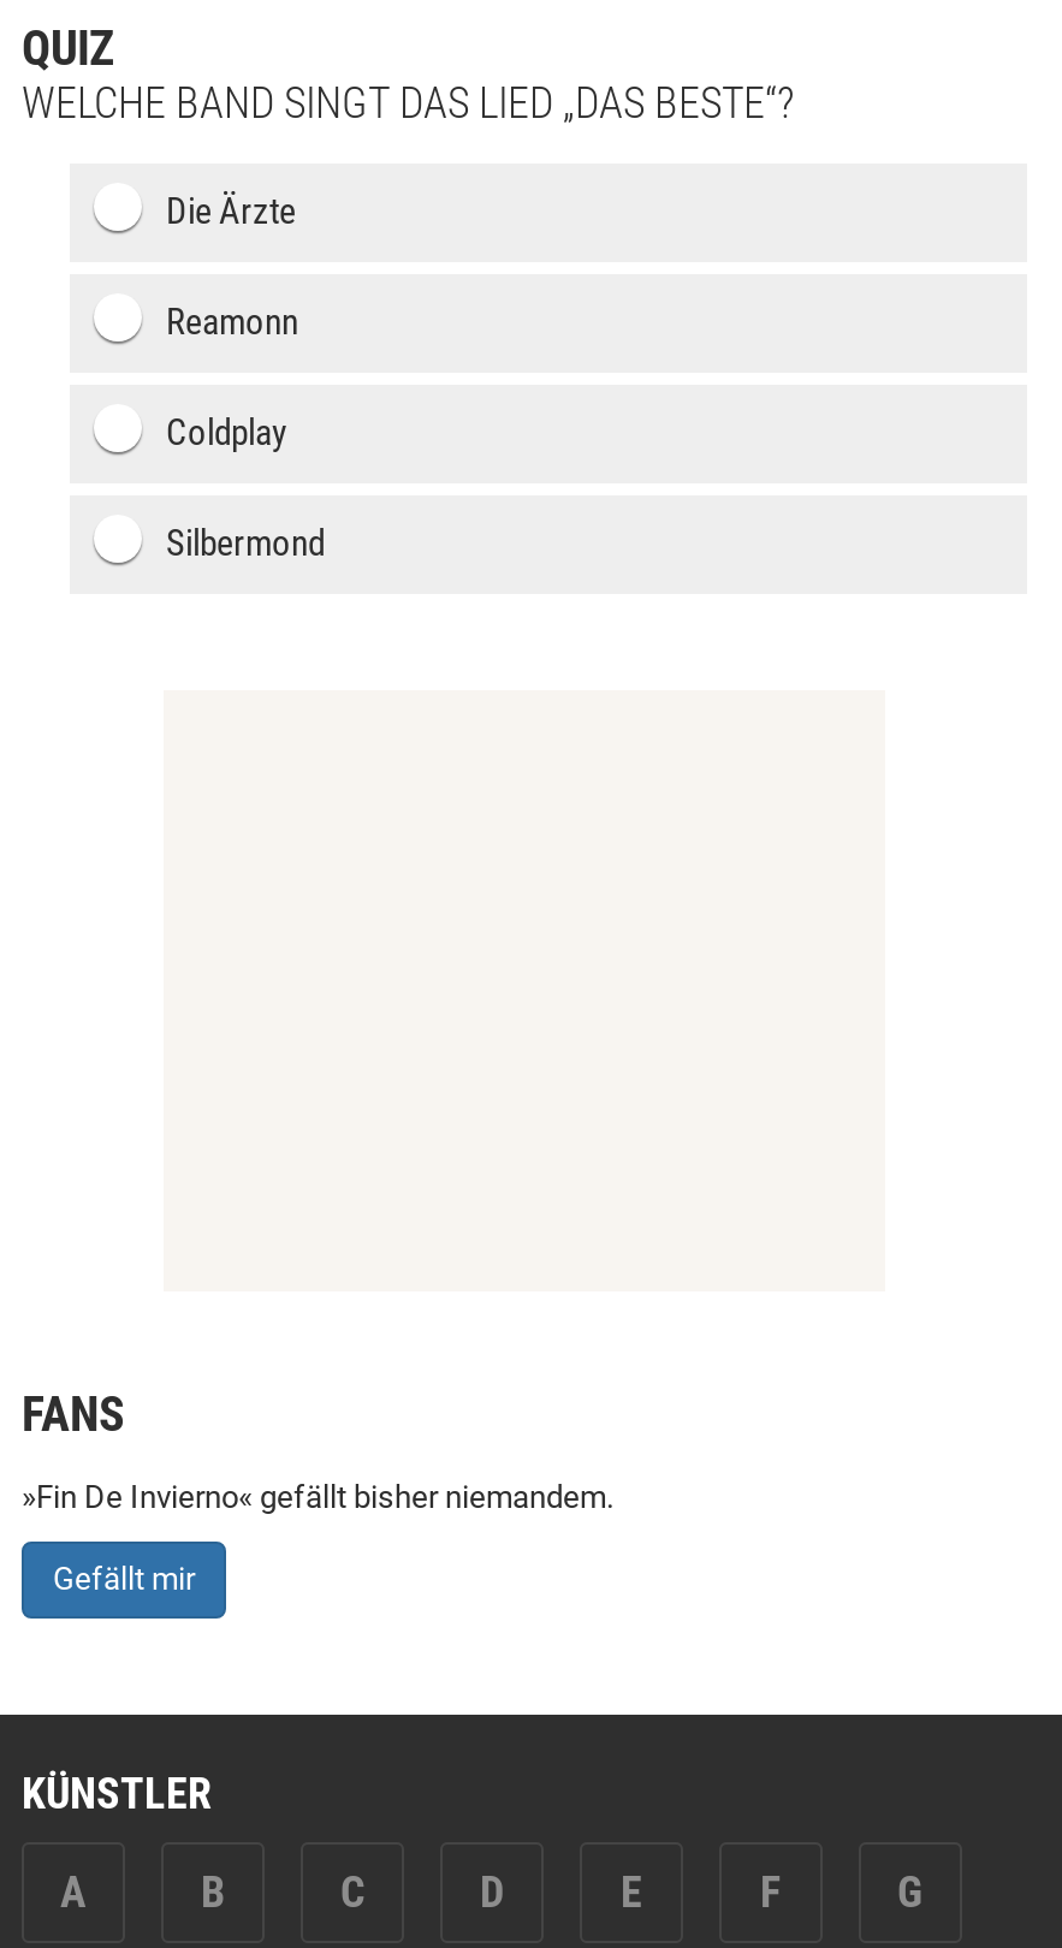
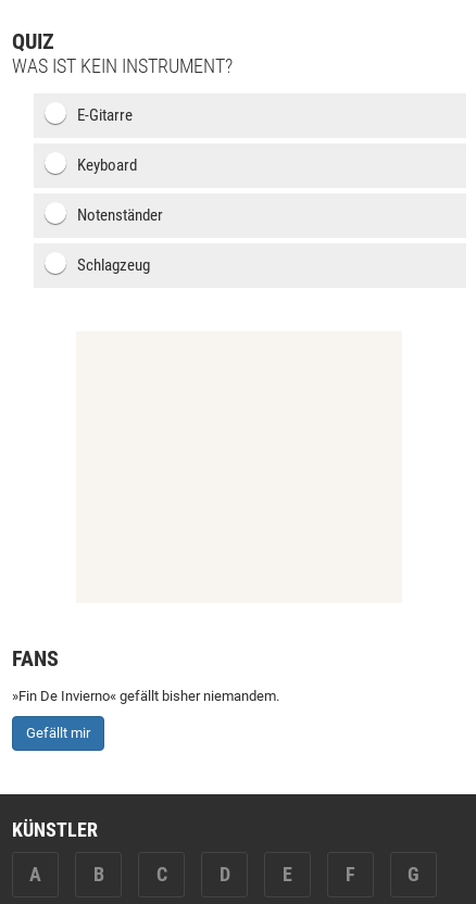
- WELCHE BAND SINGT DAS LIED „DAS BESTE“?
+ WAS IST KEIN INSTRUMENT?

- Die Ärzte
+ E-Gitarre

- Reamonn
+ Keyboard

- Coldplay
+ Notenständer

- Silbermond
+ Schlagzeug
